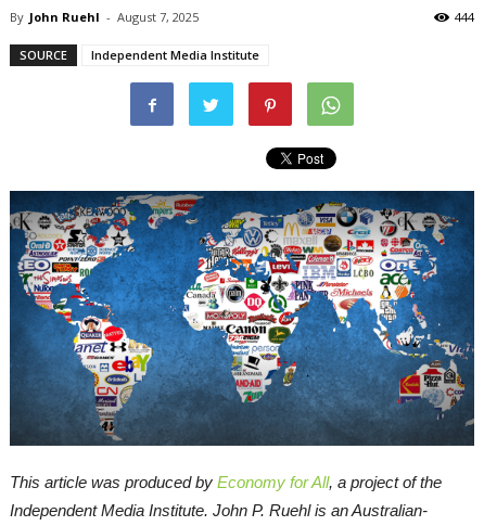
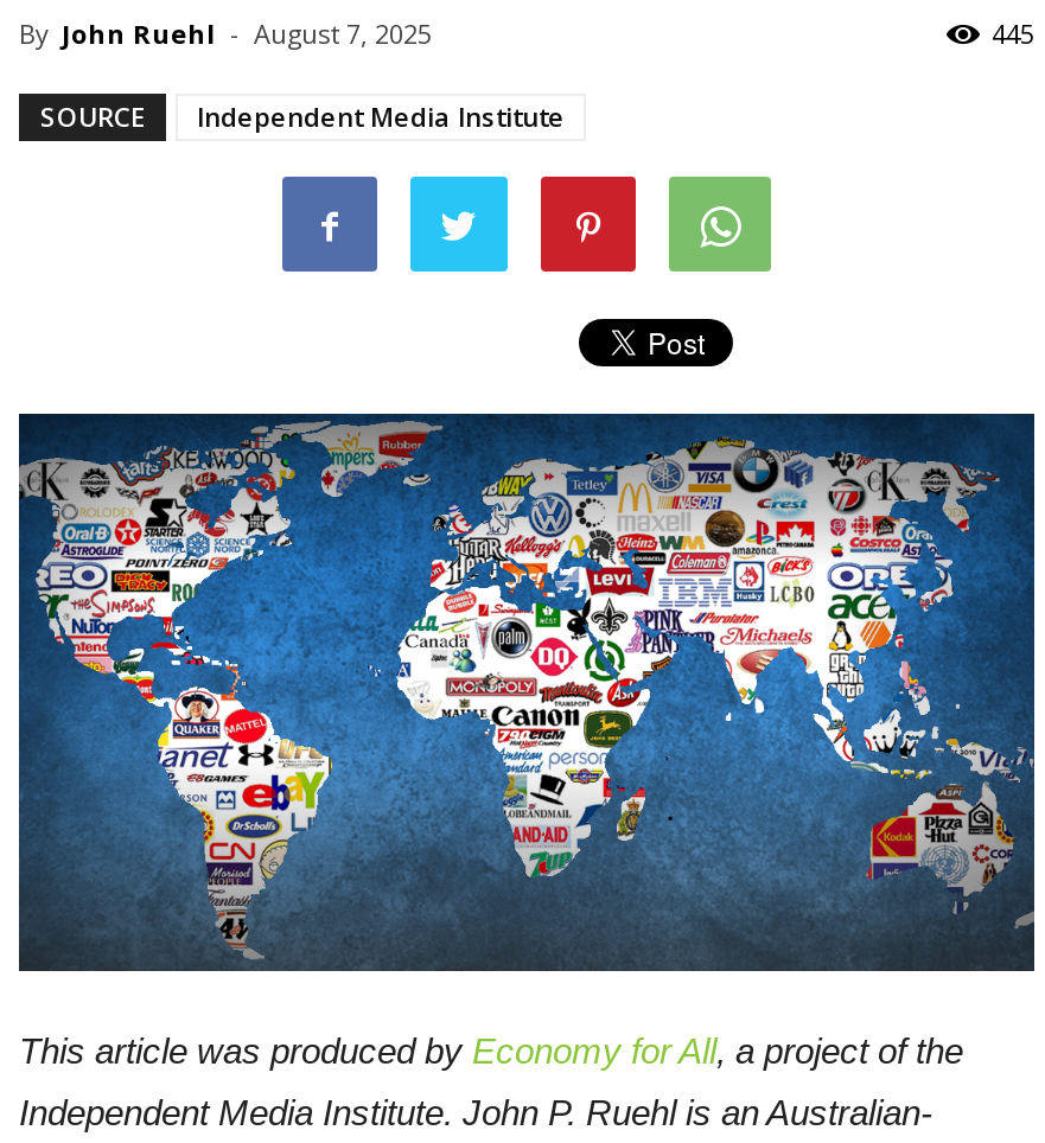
- 444
+ 445
